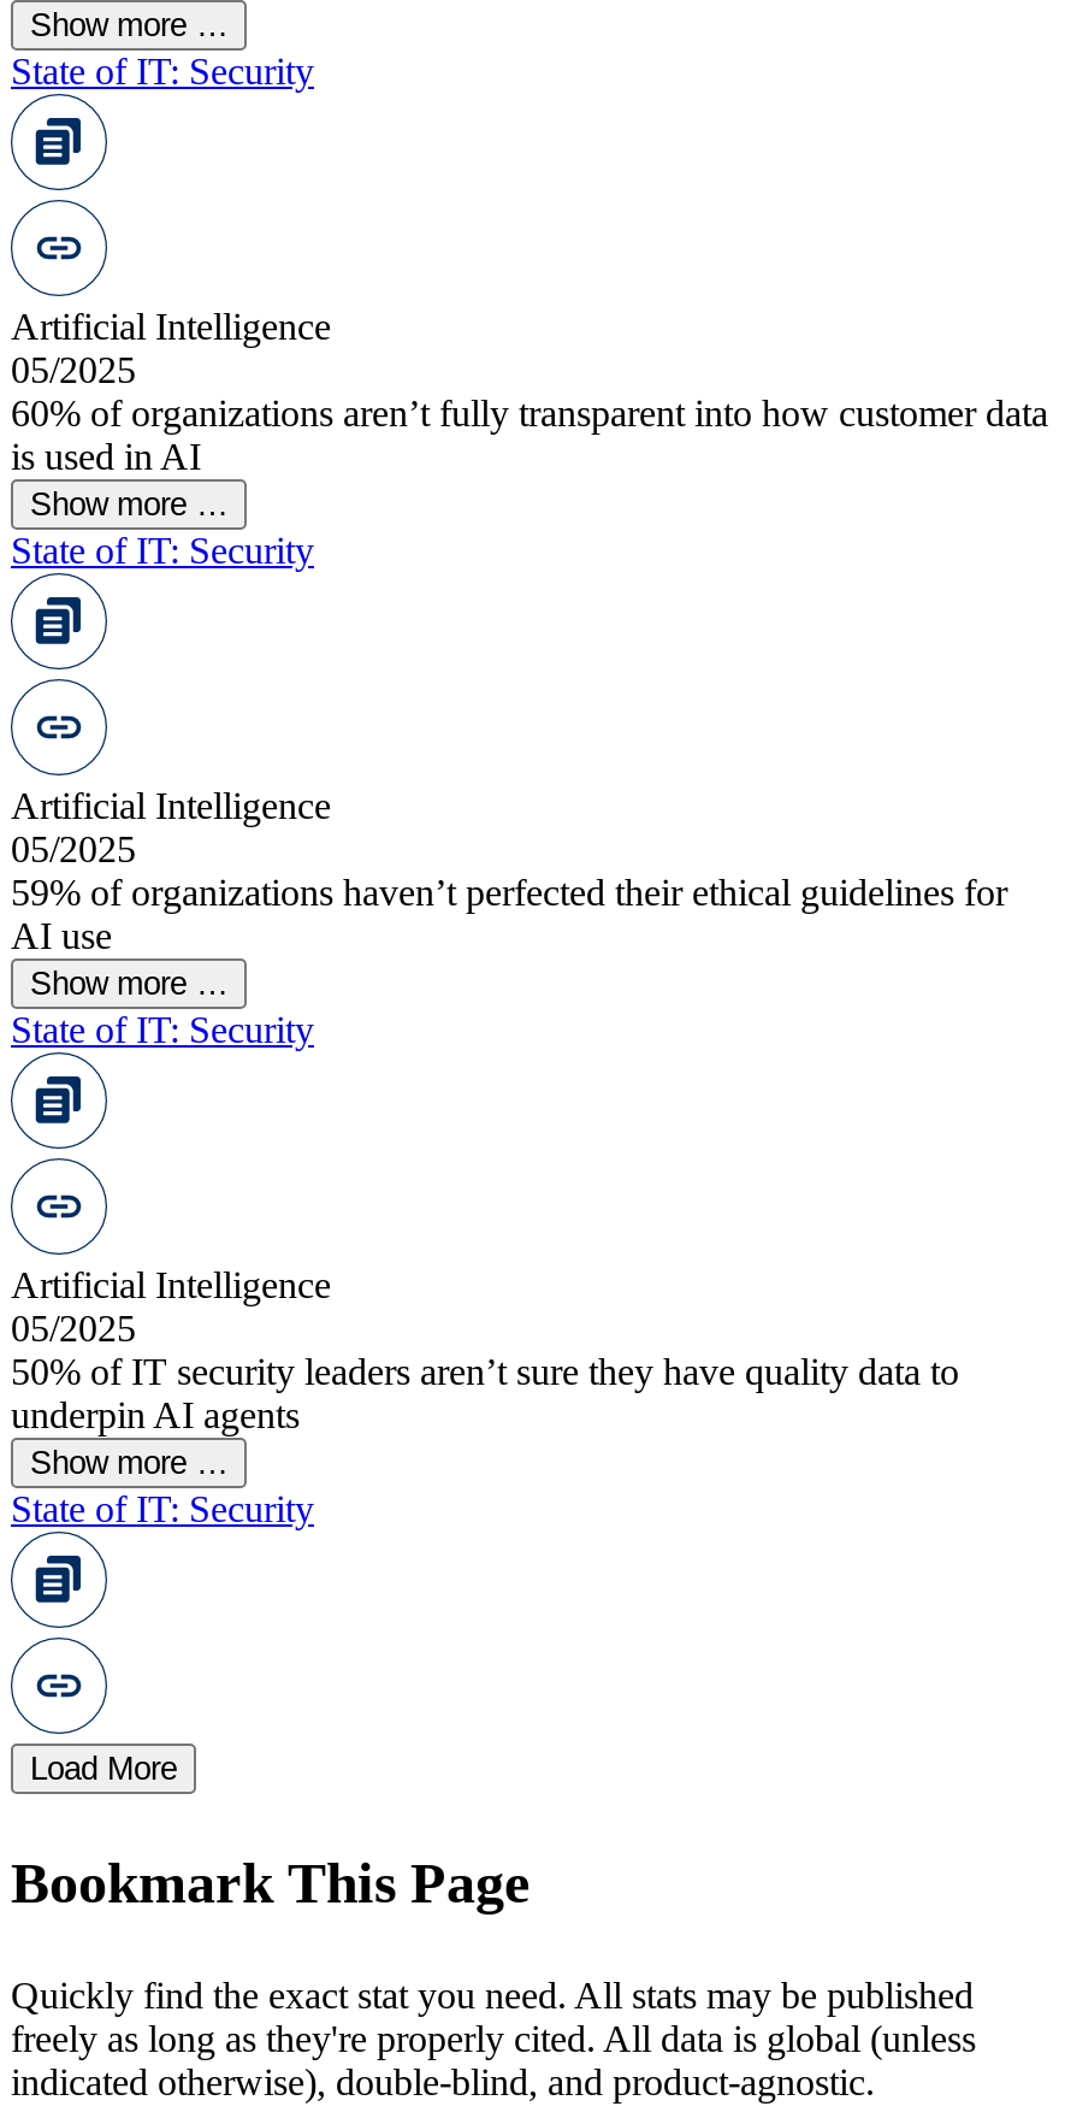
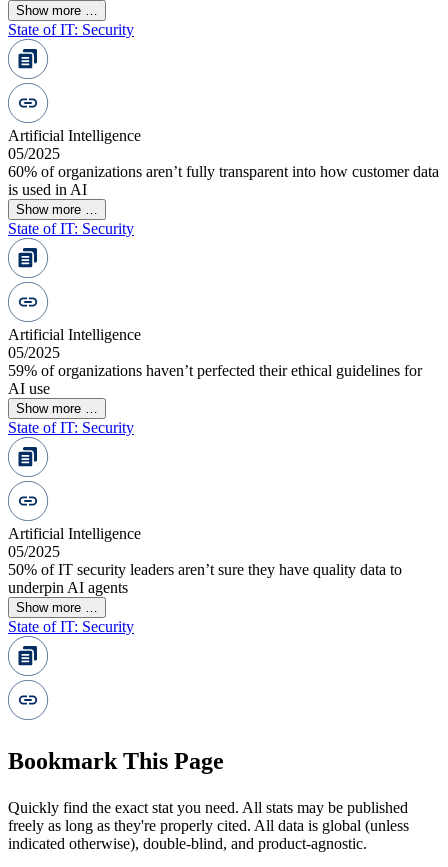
- Load More
